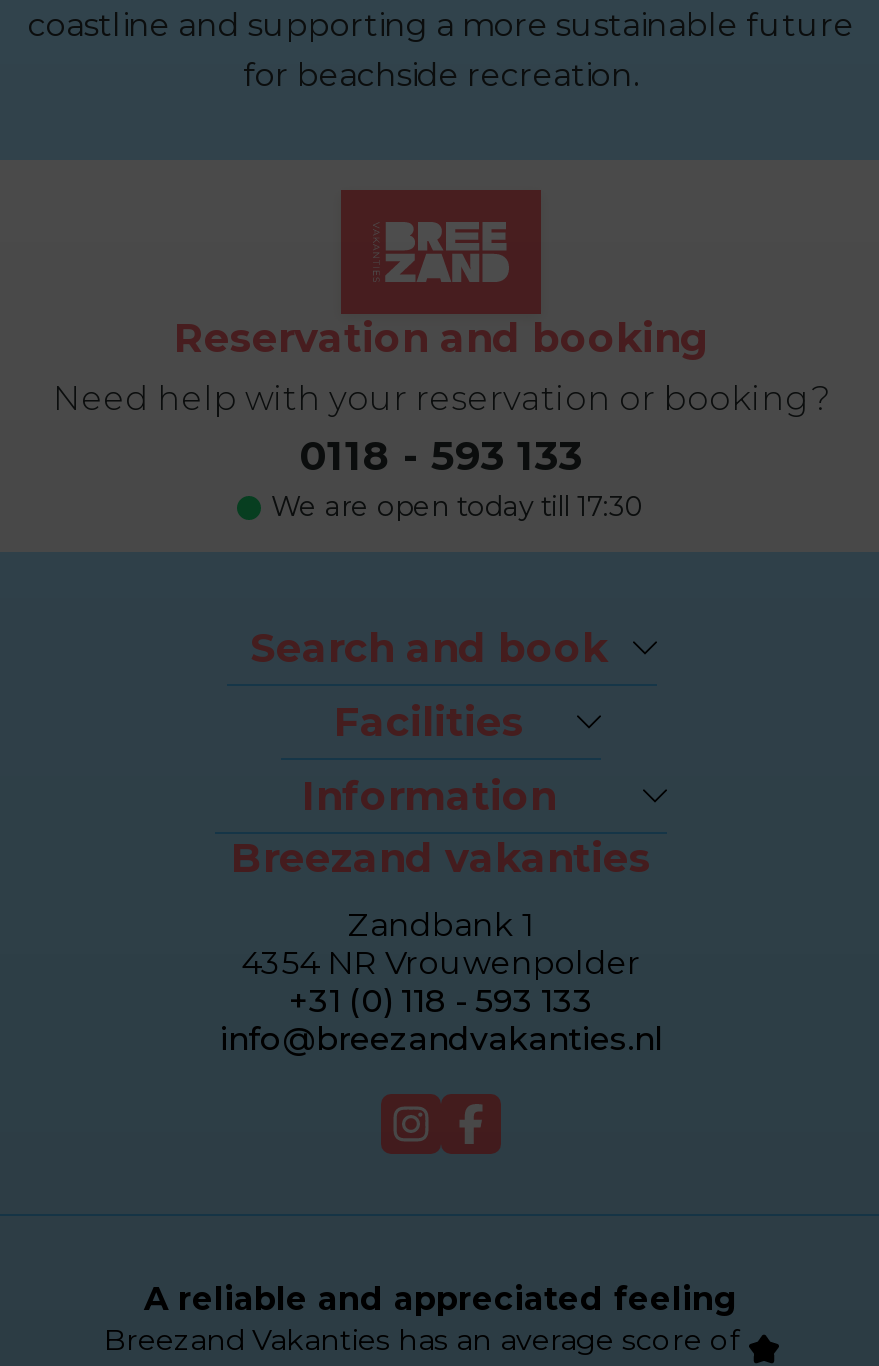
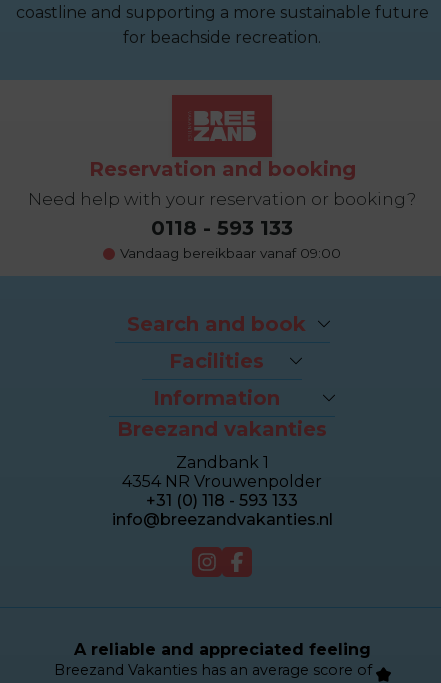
- We are open today till 17:30
+ Vandaag bereikbaar vanaf 09:00
